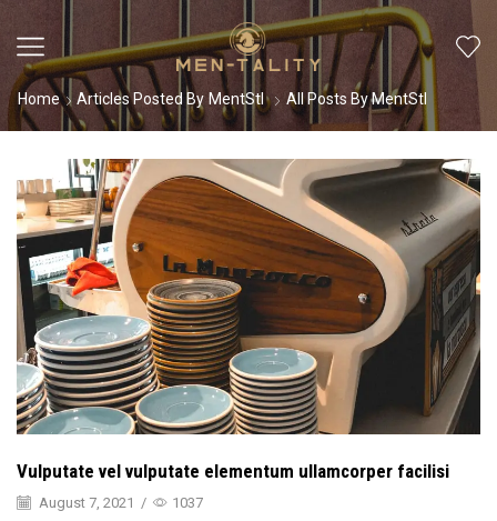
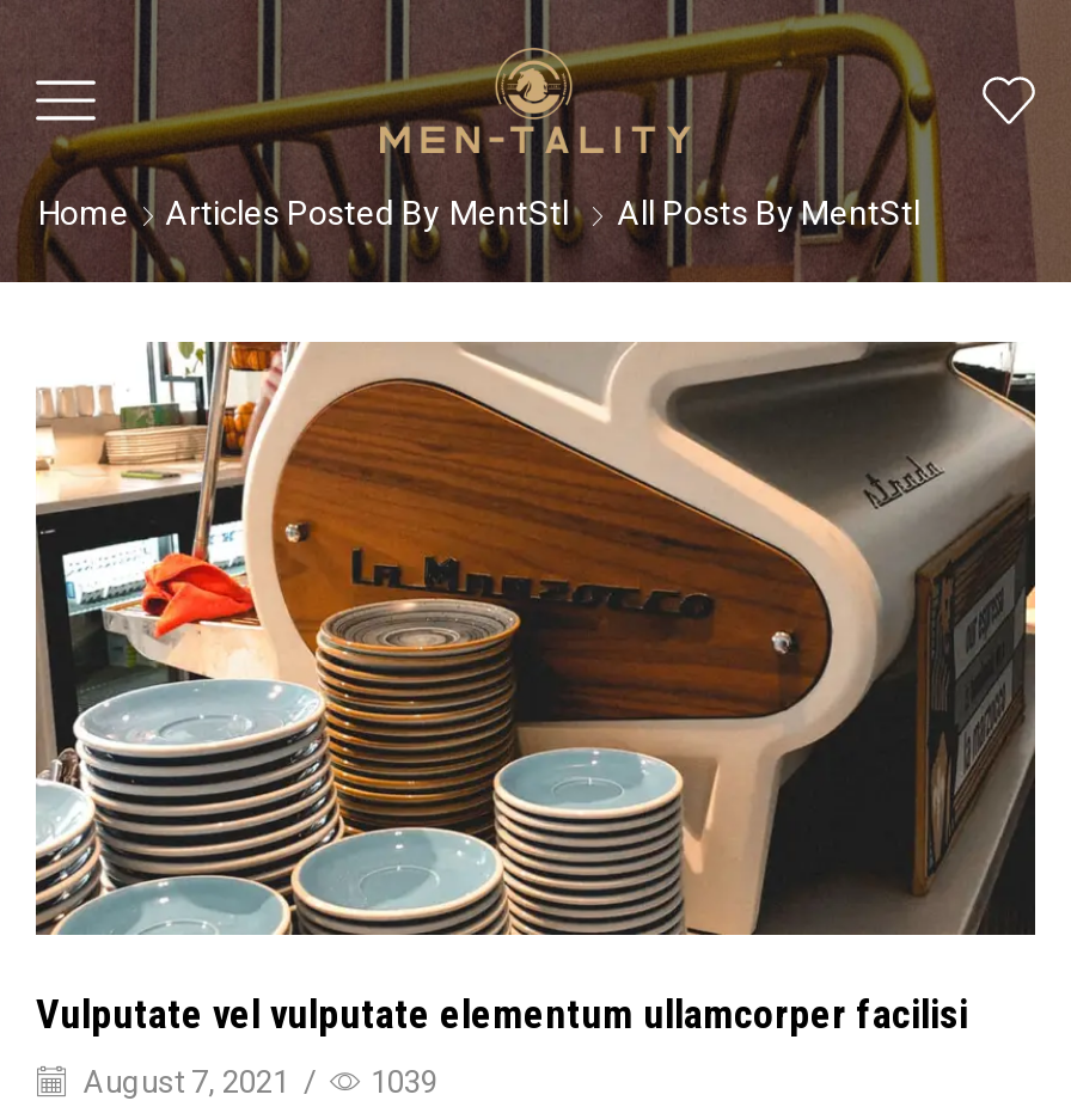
- August 7, 2021 / 1037
+ August 7, 2021 / 1039
